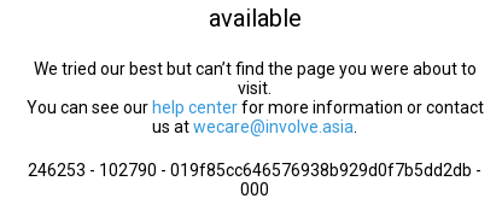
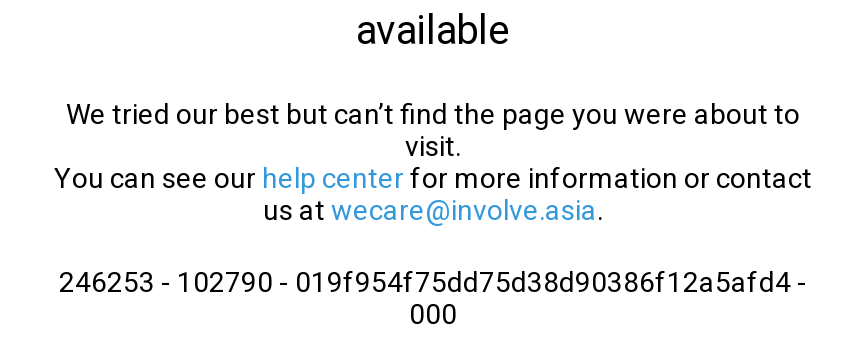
- 246253 - 102790 - 019f85cc646576938b929d0f7b5dd2db -
+ 246253 - 102790 - 019f954f75dd75d38d90386f12a5afd4 -
